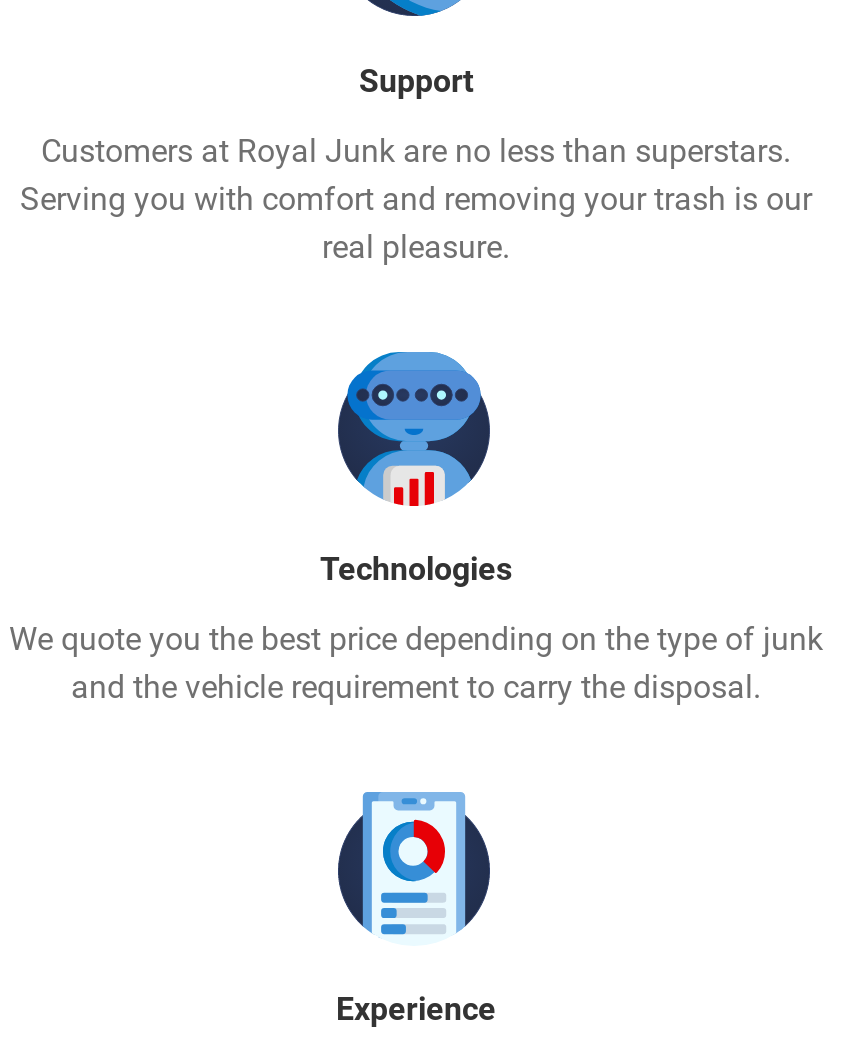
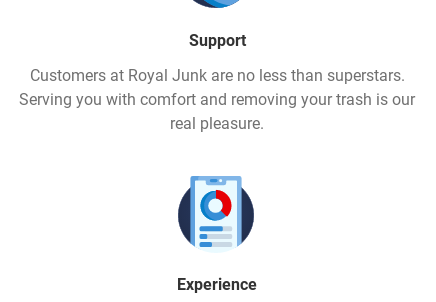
- [image]
- Technologies
- We quote you the best price depending on the type of junk
- and the vehicle requirement to carry the disposal.
